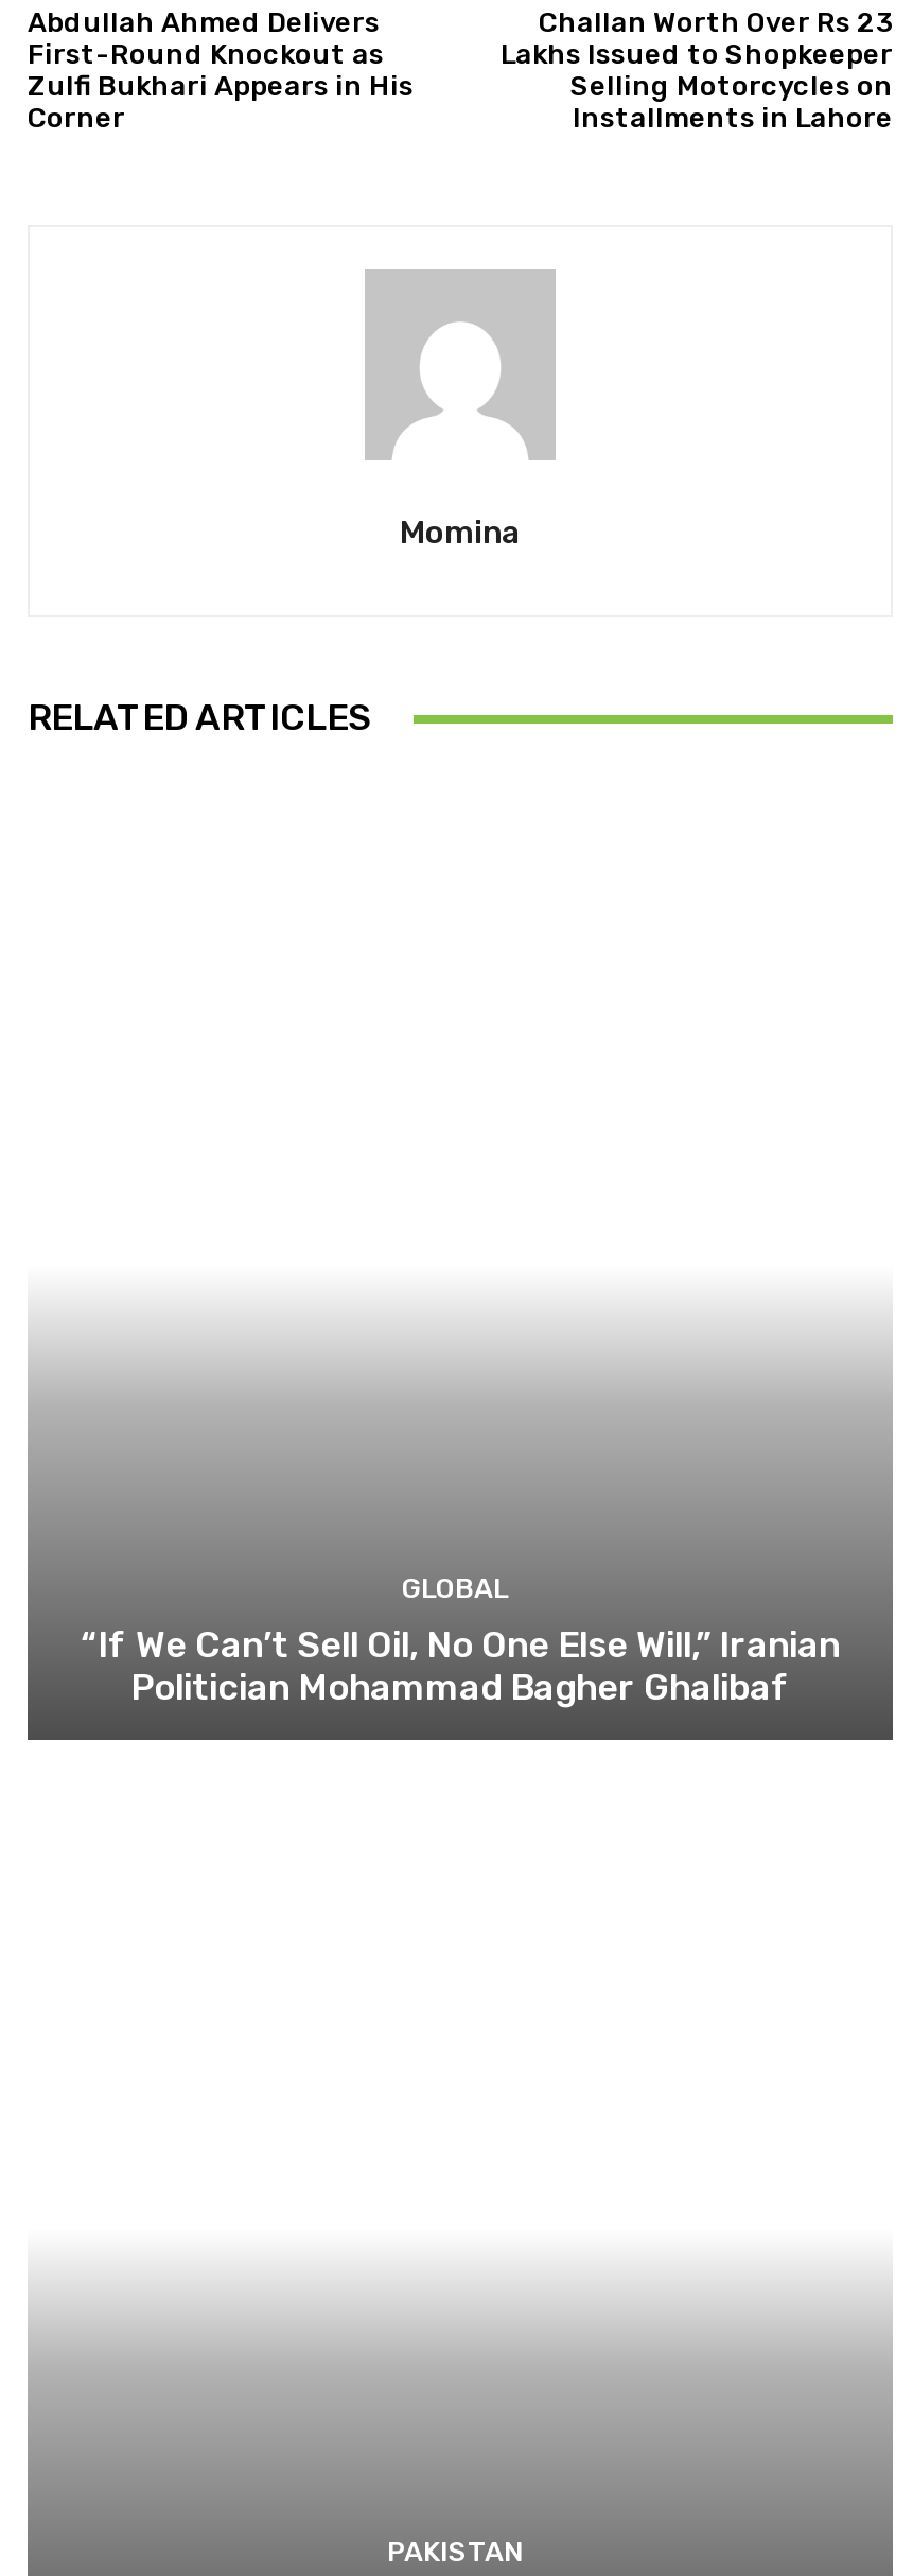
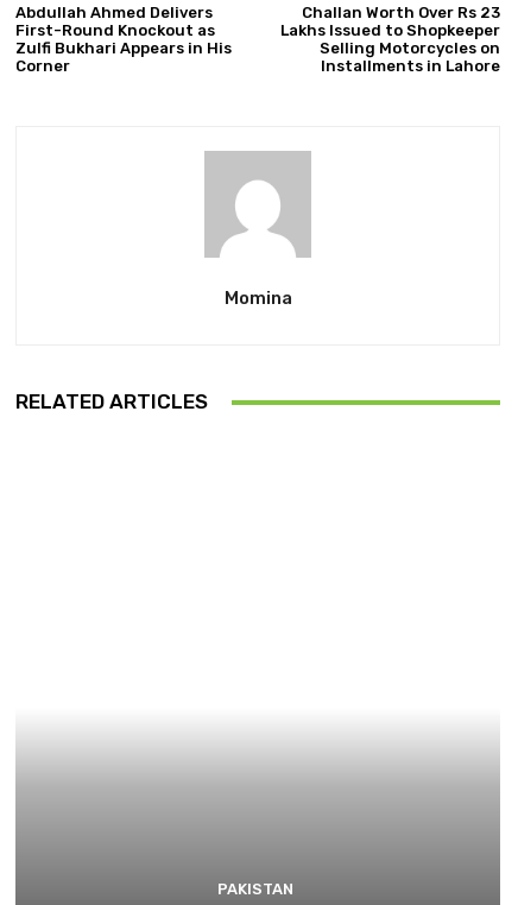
- GLOBAL
- “If We Can’t Sell Oil, No One Else Will,” Iranian
- Politician Mohammad Bagher Ghalibaf
